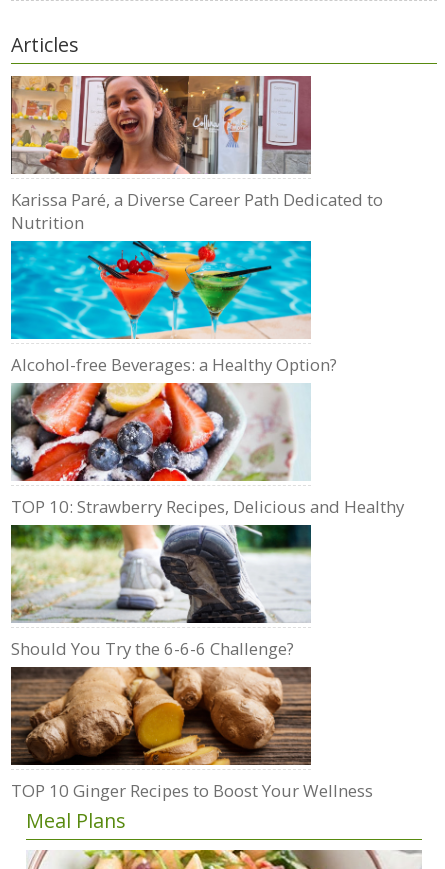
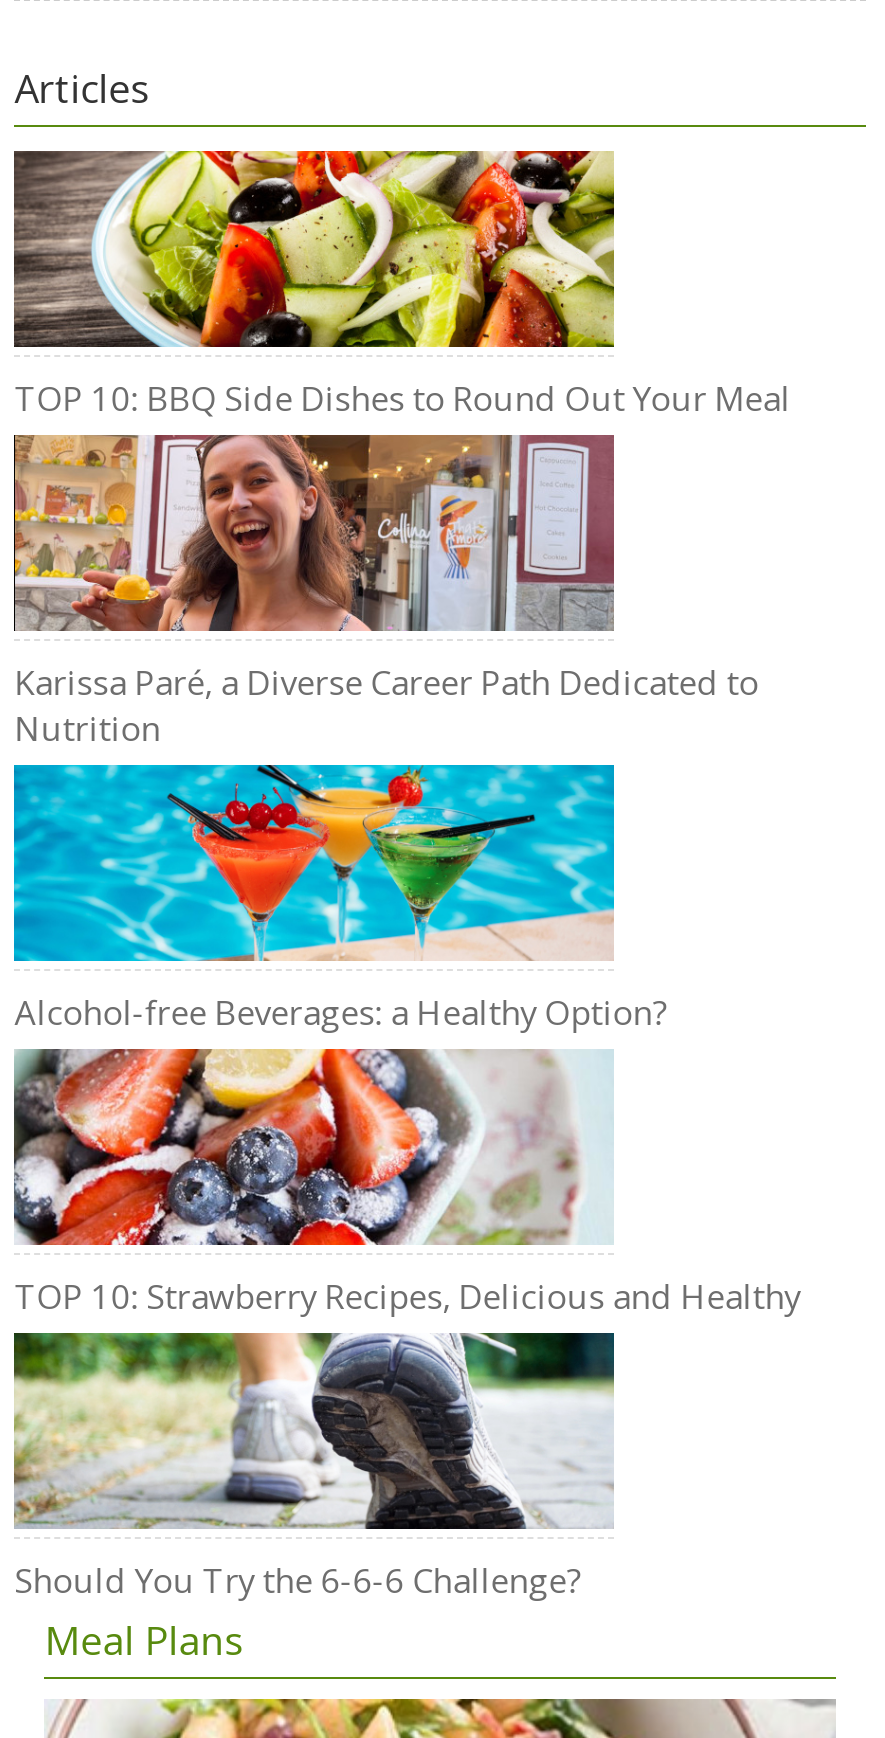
+ [image]
+ TOP 10: BBQ Side Dishes to Round Out Your Meal

moved down: [image] | Karissa Paré, a Diverse Career Path Dedicated to | Nutrition | Alcohol-free Beverages: a Healthy Option? | TOP 10: Strawberry Recipes, Delicious and Healthy | Should You Try the 6-6-6 Challenge?

- [image]
- TOP 10 Ginger Recipes to Boost Your Wellness
